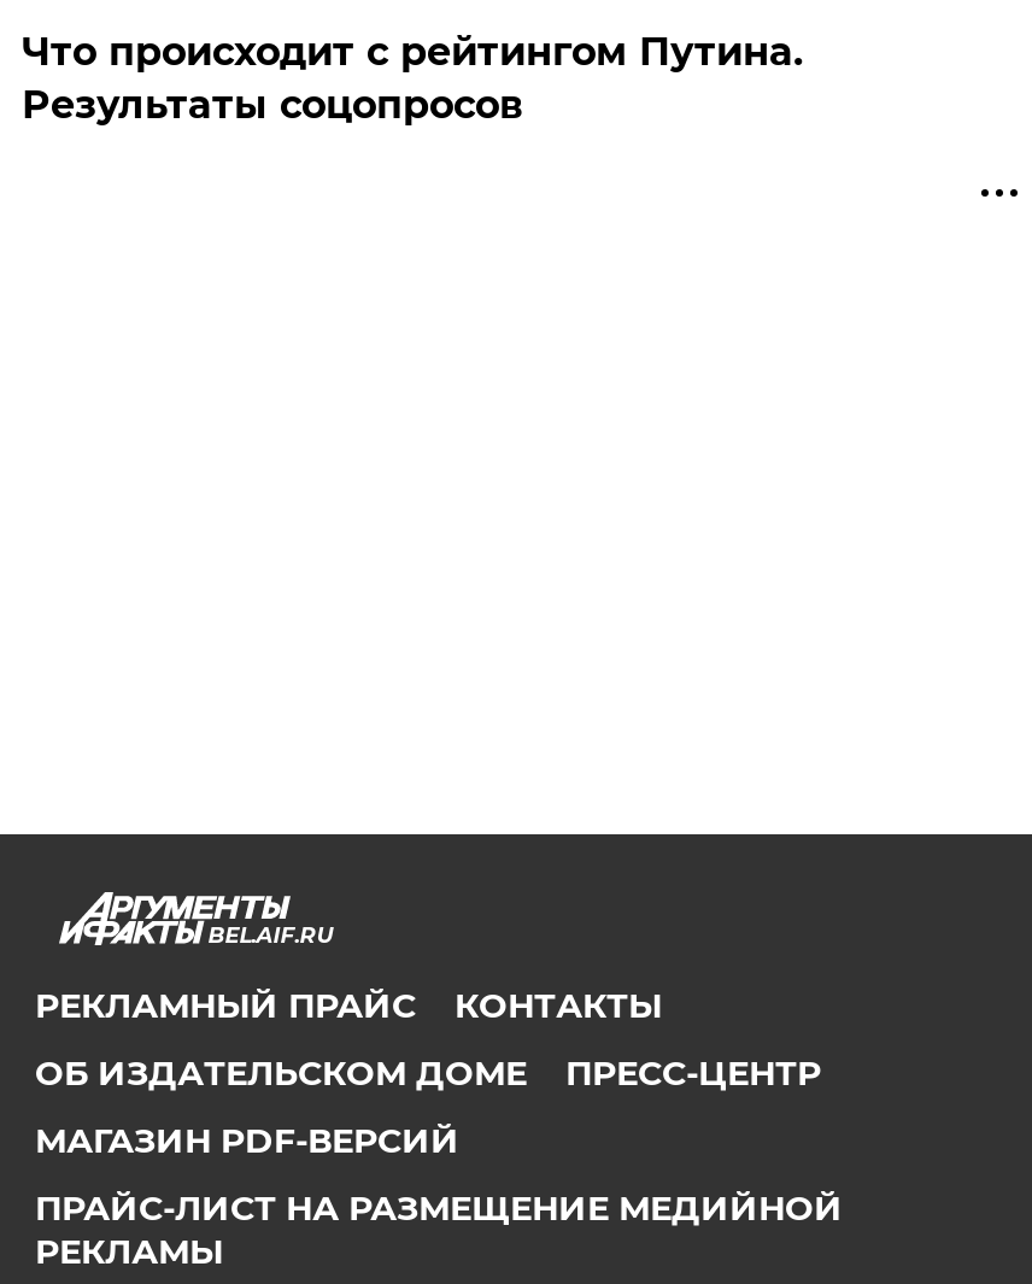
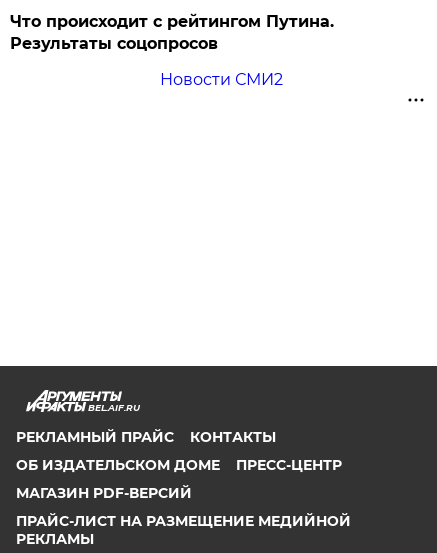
+ Новости СМИ2
